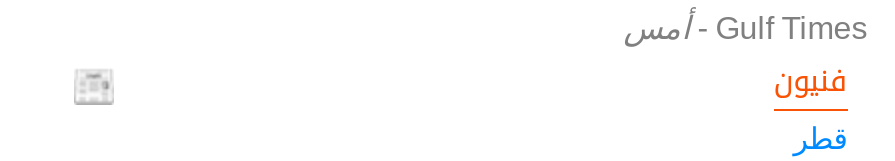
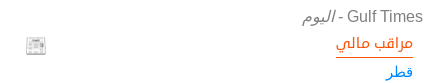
- -أمس
- فنيون
+ -اليوم
+ مراقب مالي
